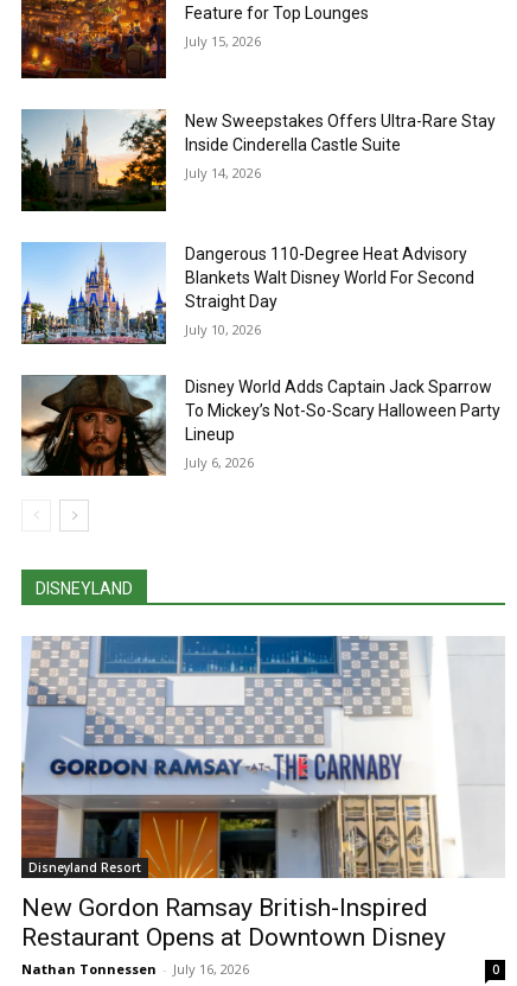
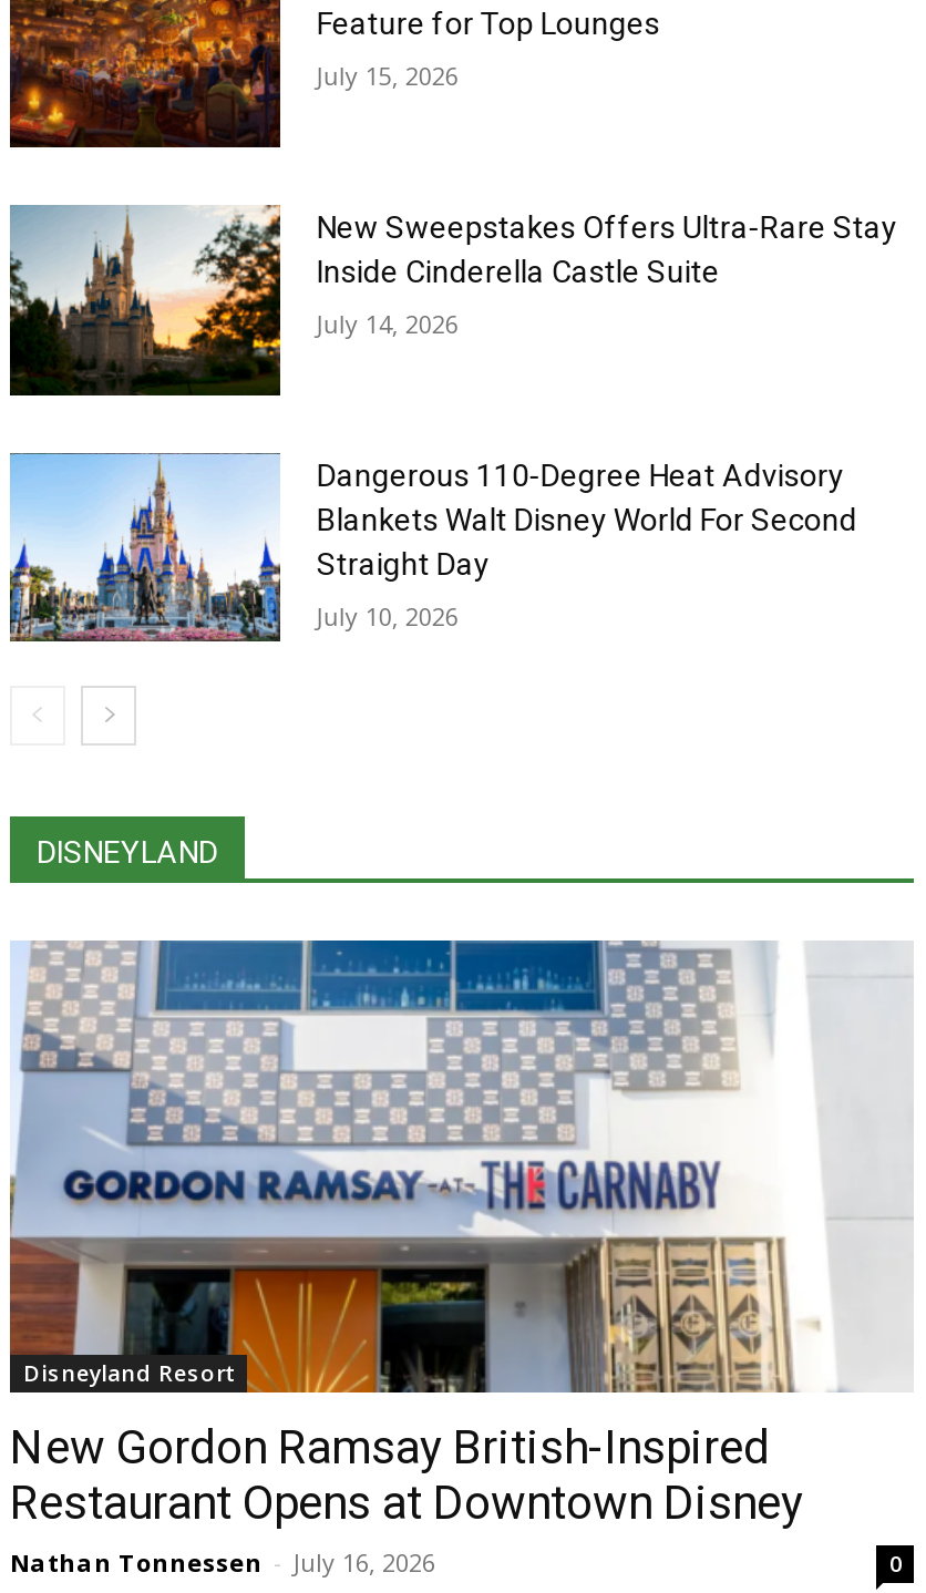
- [image]
- Disney World Adds Captain Jack Sparrow
- To Mickey’s Not-So-Scary Halloween Party
- Lineup
- July 6, 2026
